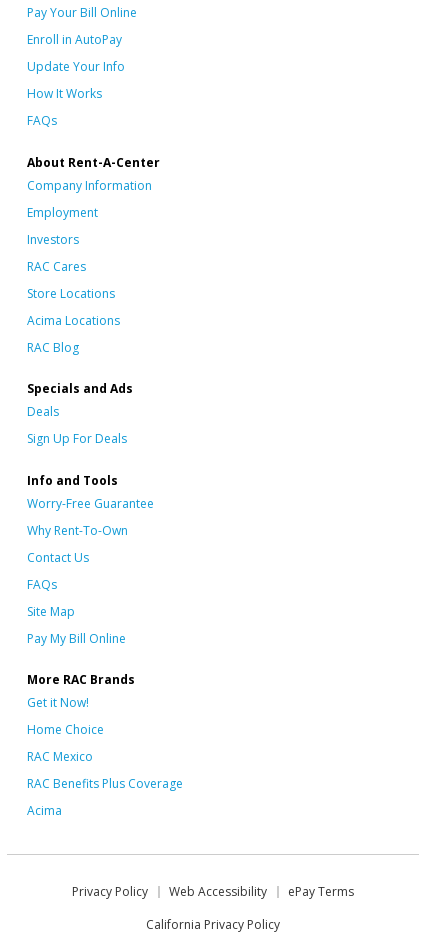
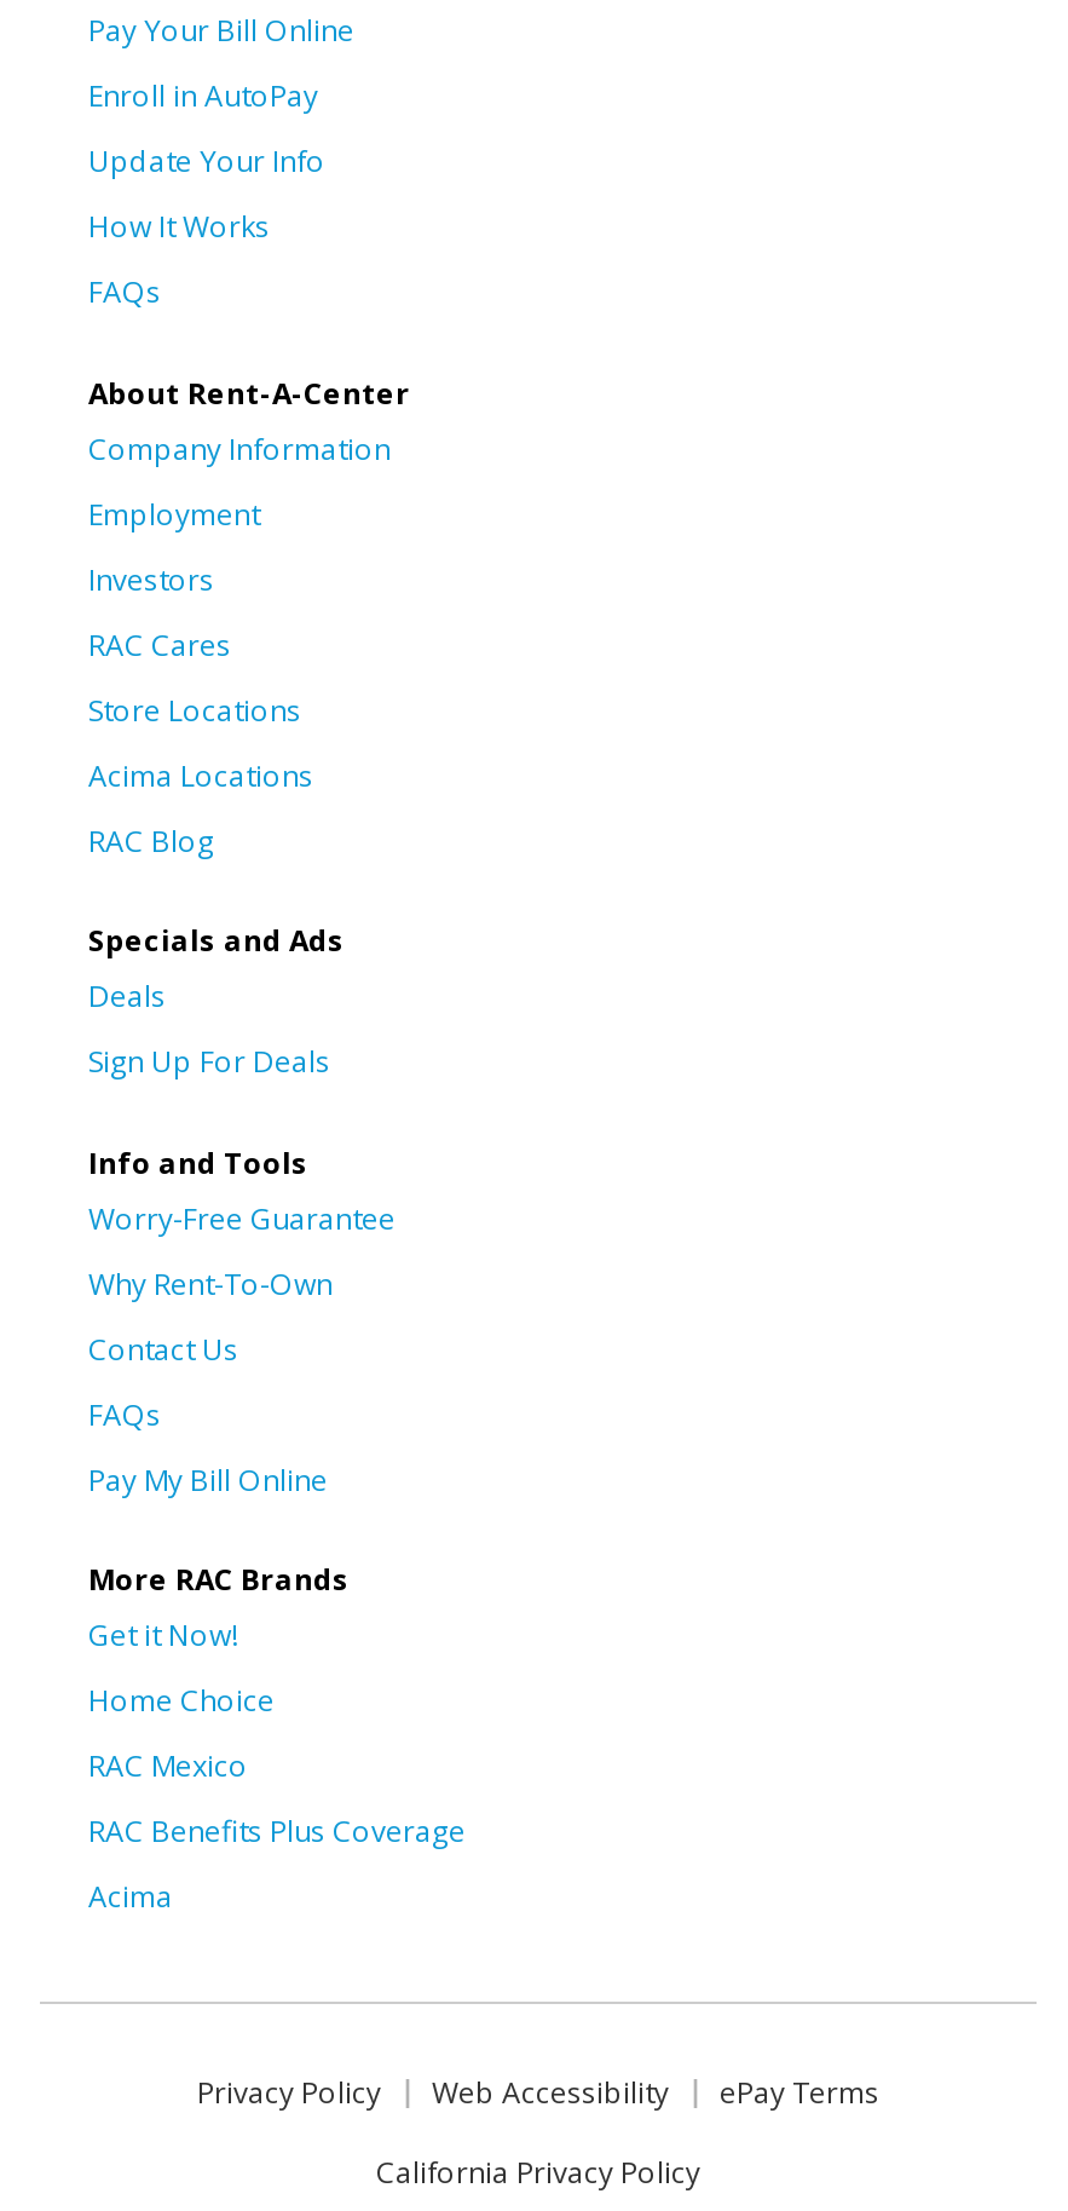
- Site Map
